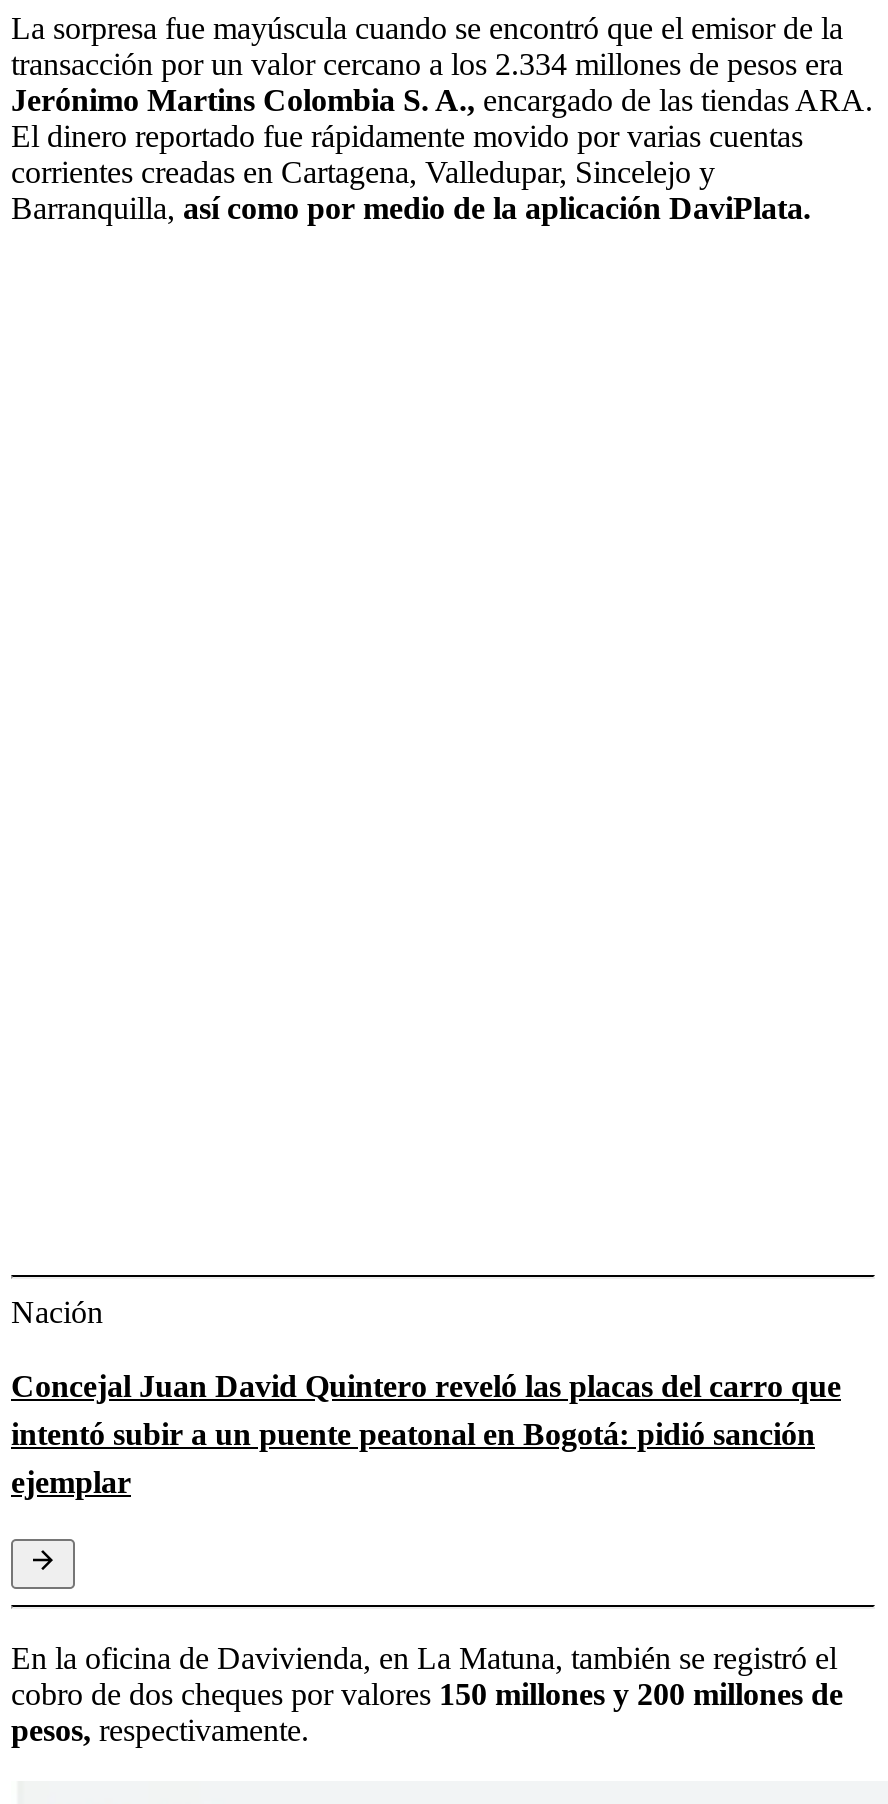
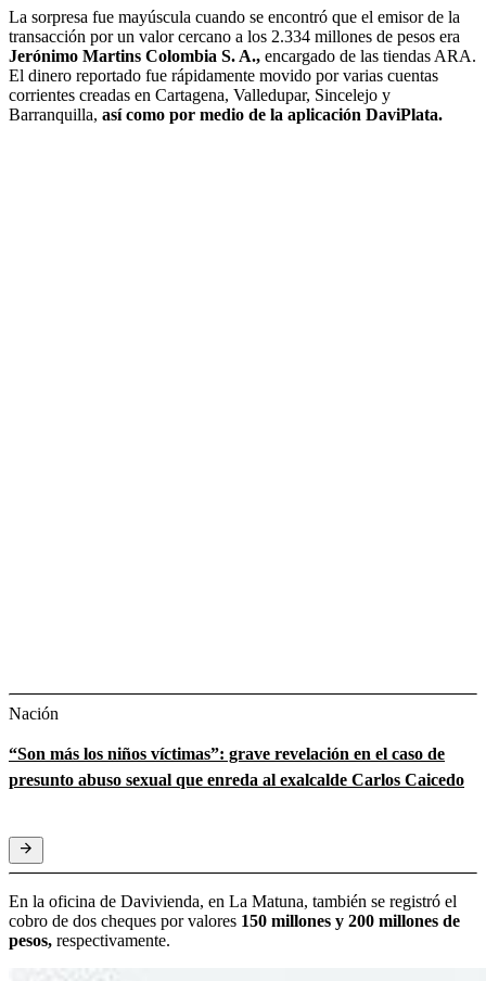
- Concejal Juan David Quintero reveló las placas del carro que
- intentó subir a un puente peatonal en Bogotá: pidió sanción
- ejemplar
+ “Son más los niños víctimas”: grave revelación en el caso de
+ presunto abuso sexual que enreda al exalcalde Carlos Caicedo
